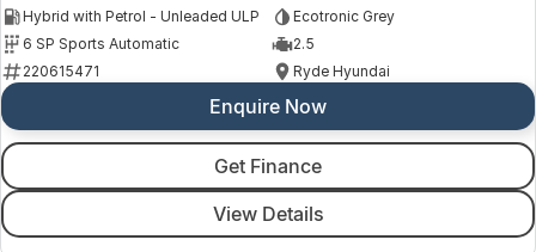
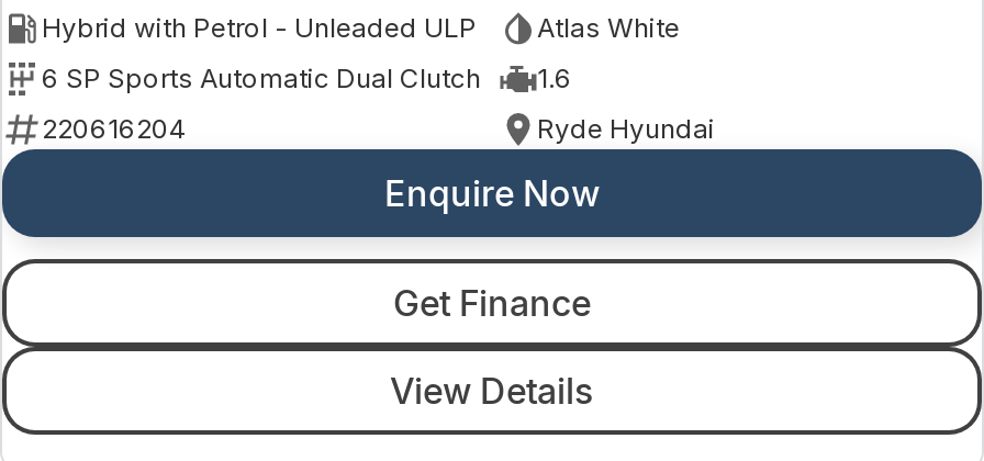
- Ecotronic Grey
+ Atlas White

- 6 SP Sports Automatic
- 2.5
+ 6 SP Sports Automatic Dual Clutch
+ 1.6

- 220615471
+ 220616204
